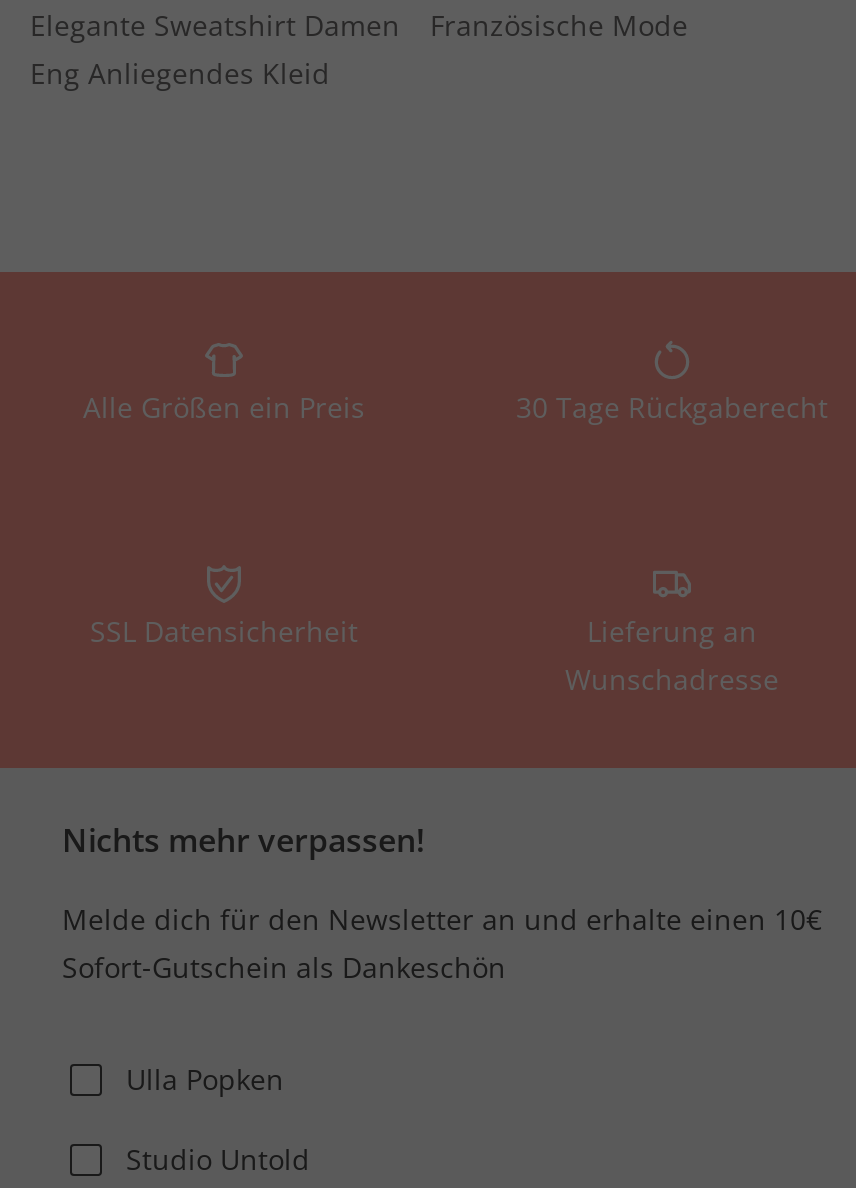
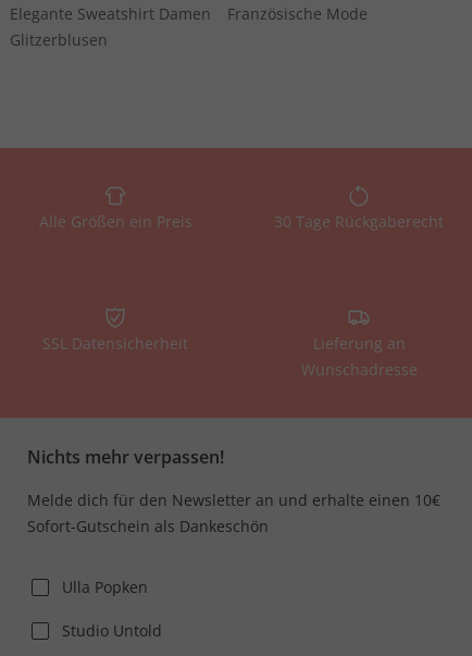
- Eng Anliegendes Kleid
+ Glitzerblusen
